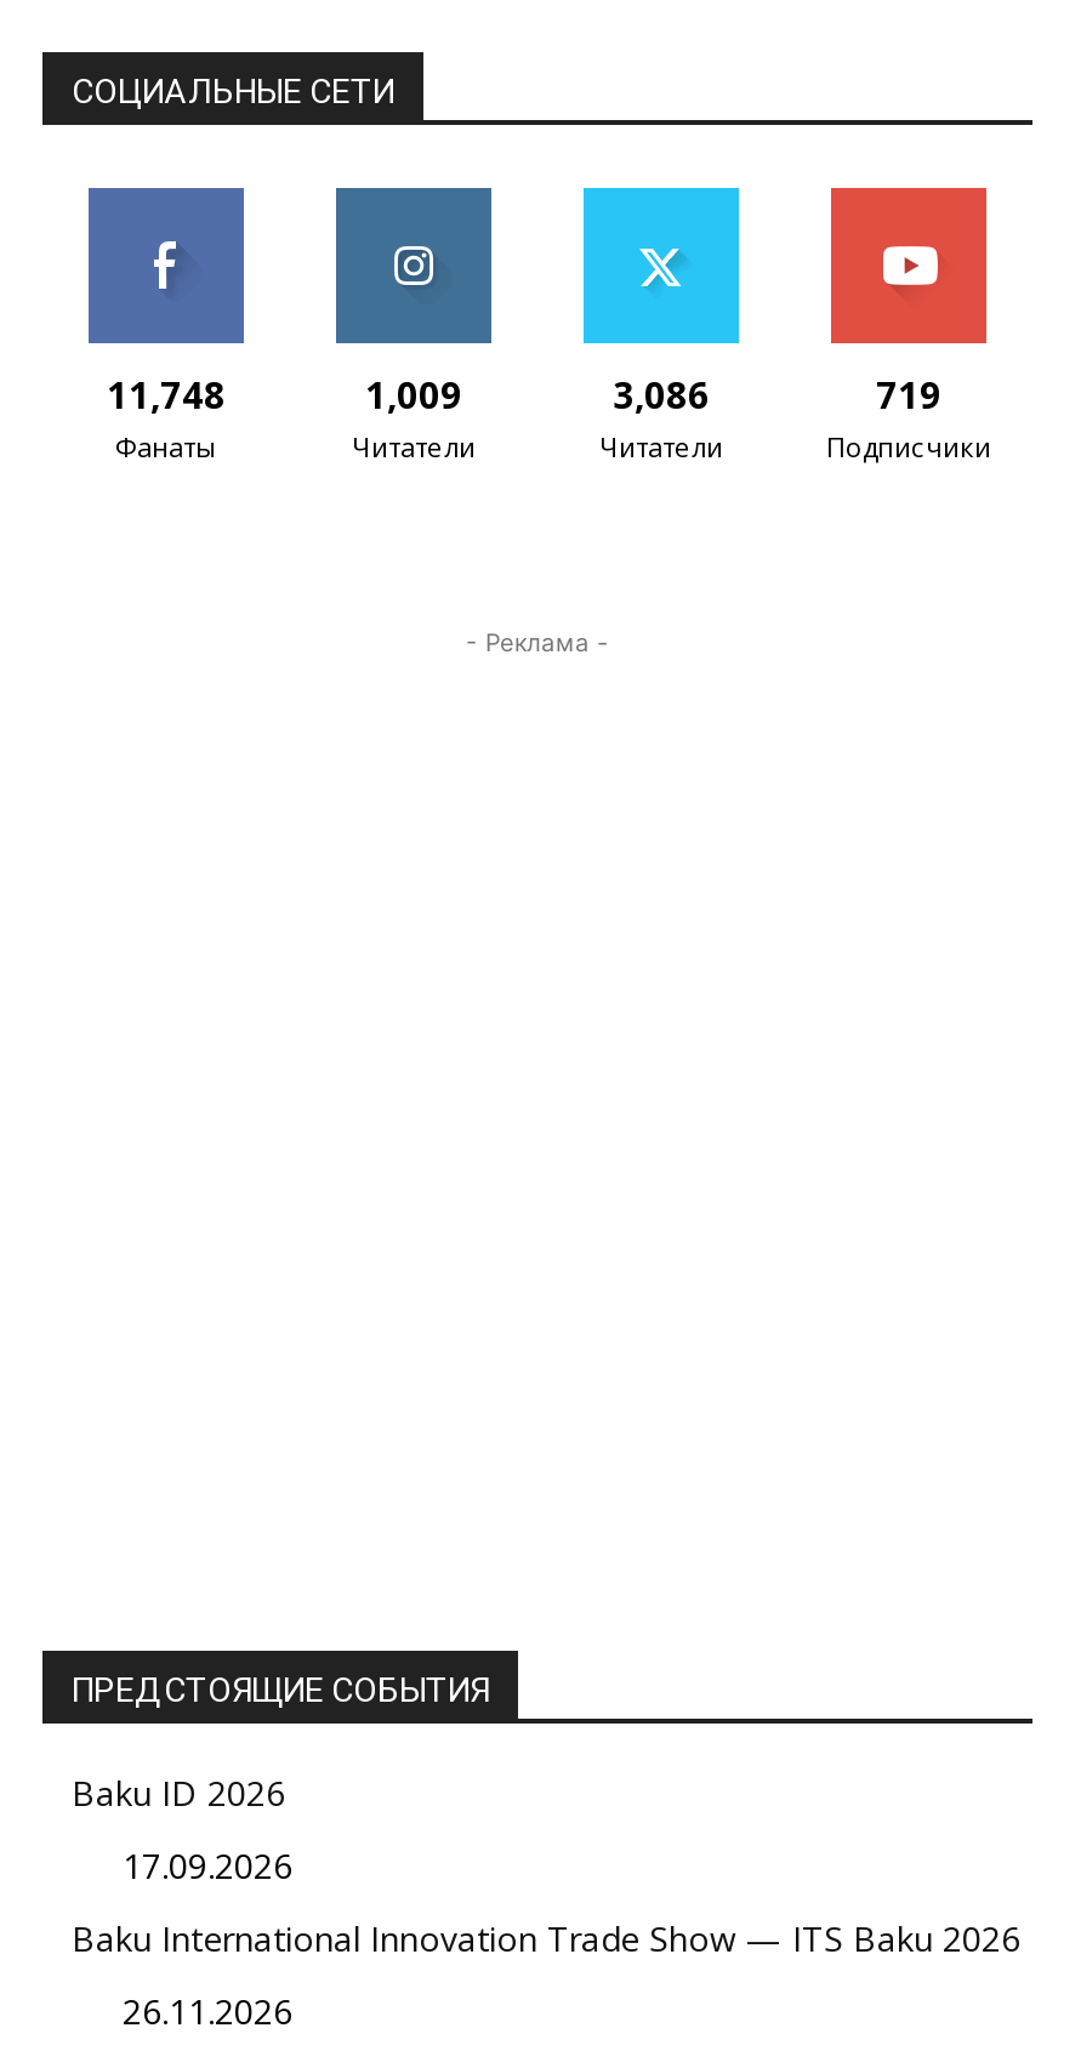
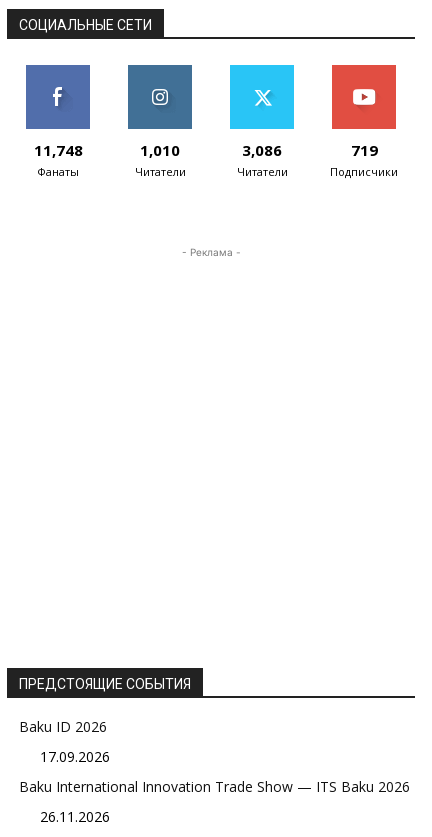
- 1,009
+ 1,010
